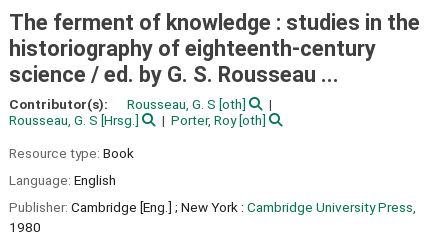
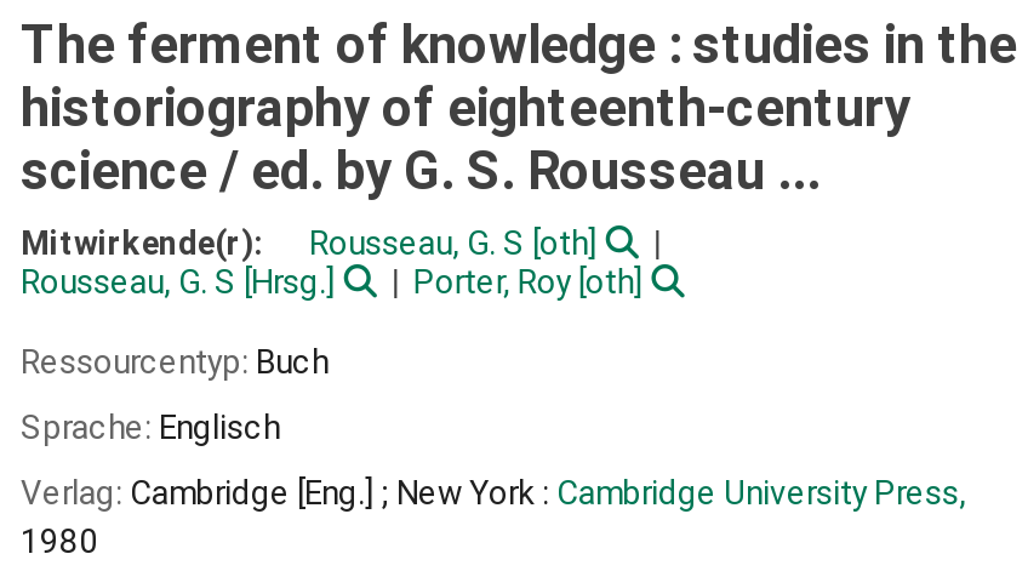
- Contributor(s):
+ Mitwirkende(r):

- Resource type: Book
+ Ressourcentyp: Buch

- Language: English
+ Sprache: Englisch

- Publisher: Cambridge [Eng.] ; New York : Cambridge University Press,
+ Verlag: Cambridge [Eng.] ; New York : Cambridge University Press,
